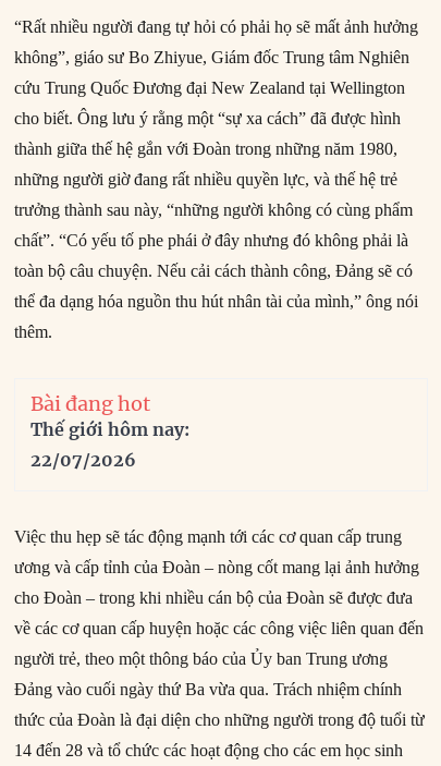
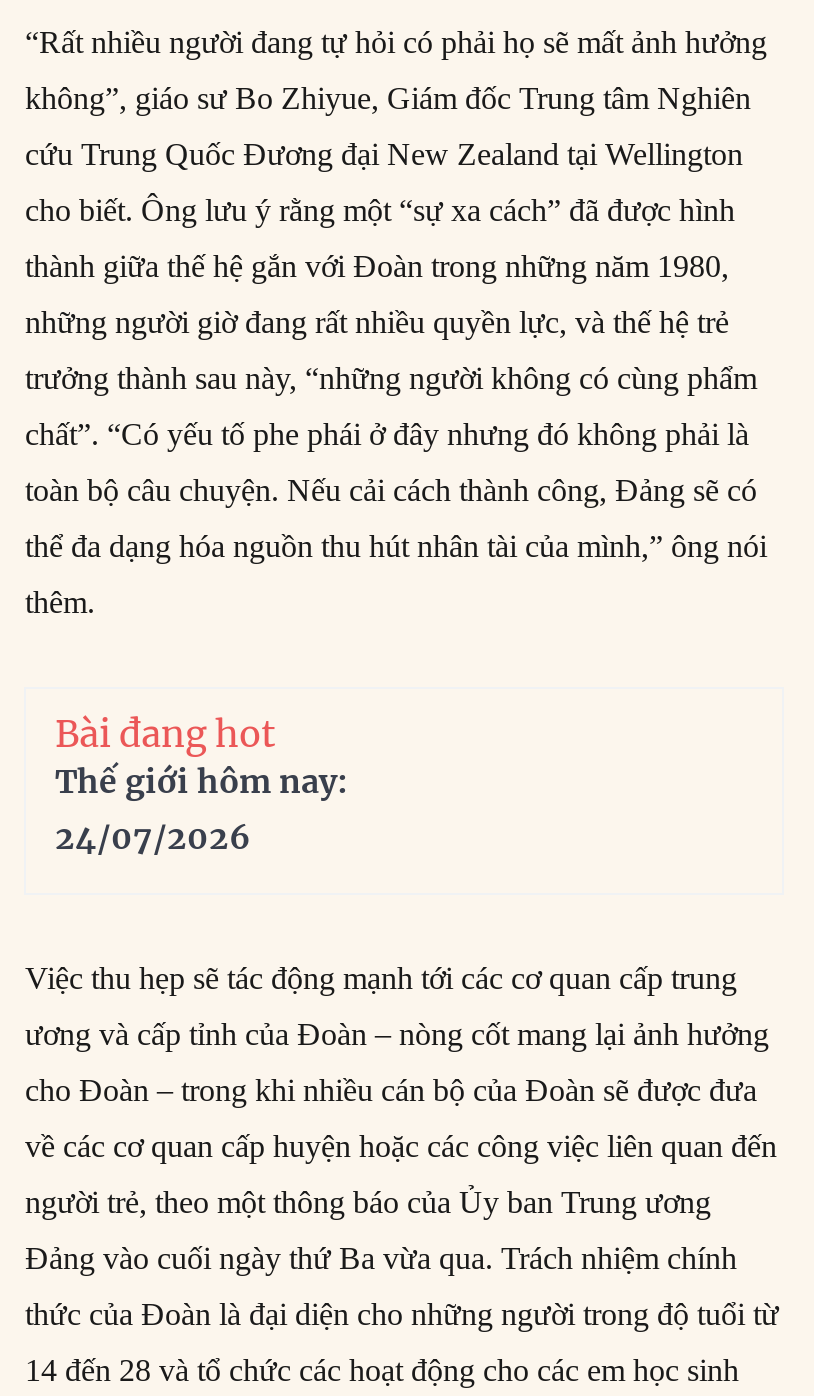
- 22/07/2026
+ 24/07/2026
